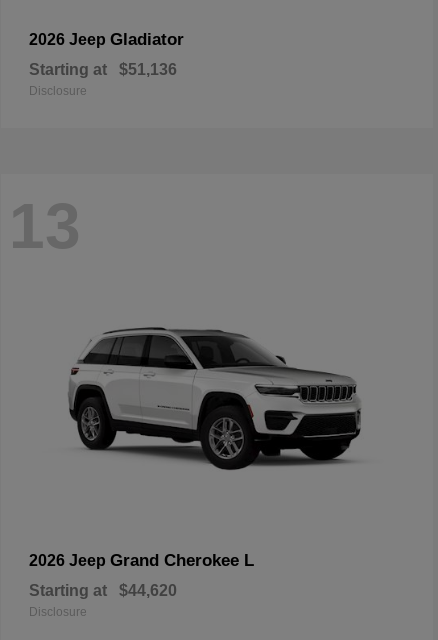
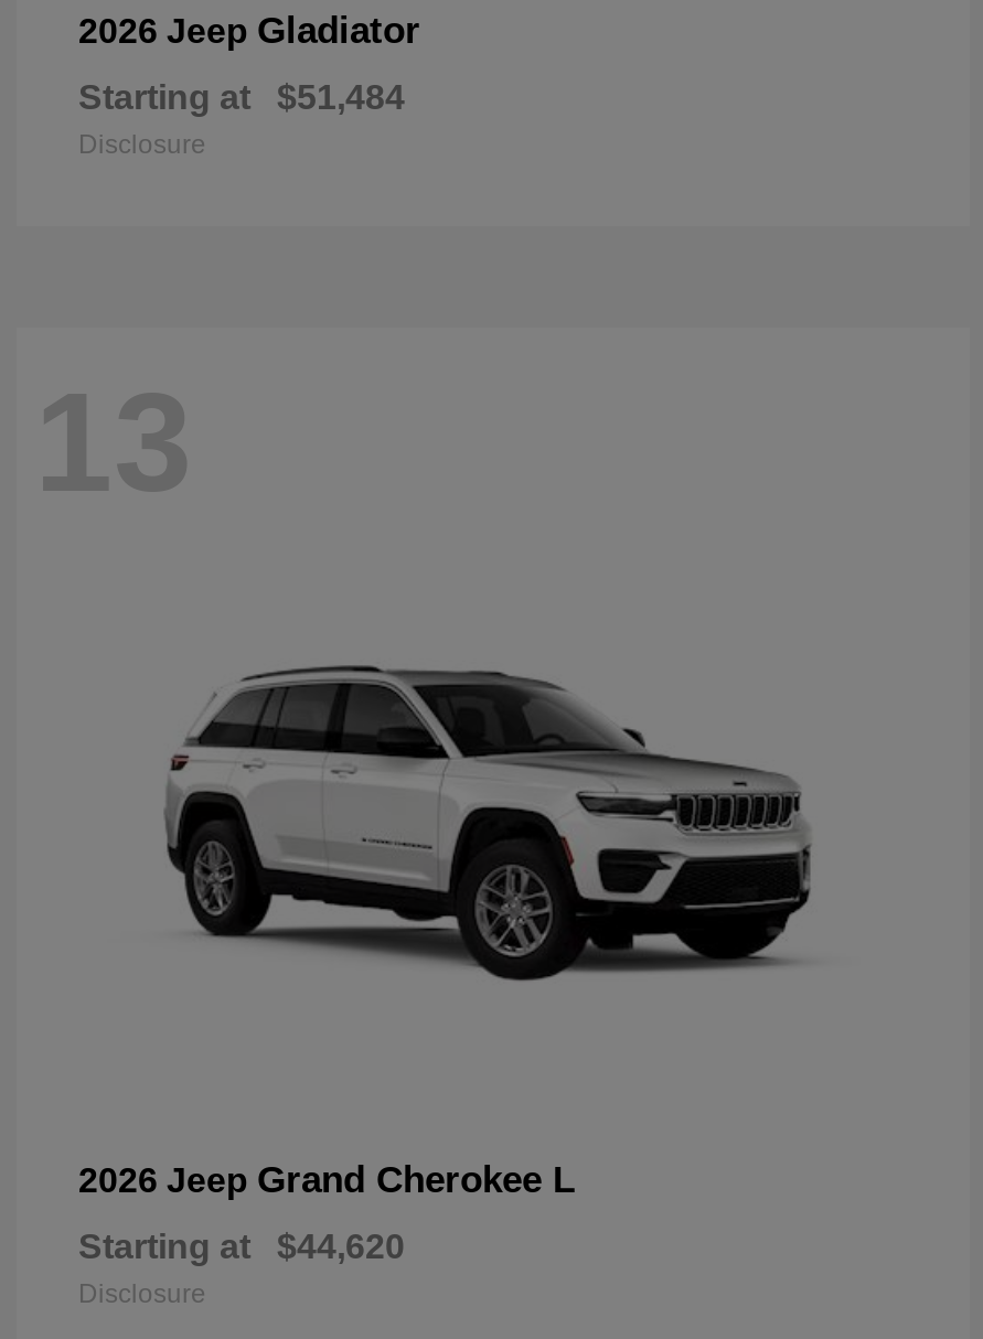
- Starting at $51,136
+ Starting at $51,484
